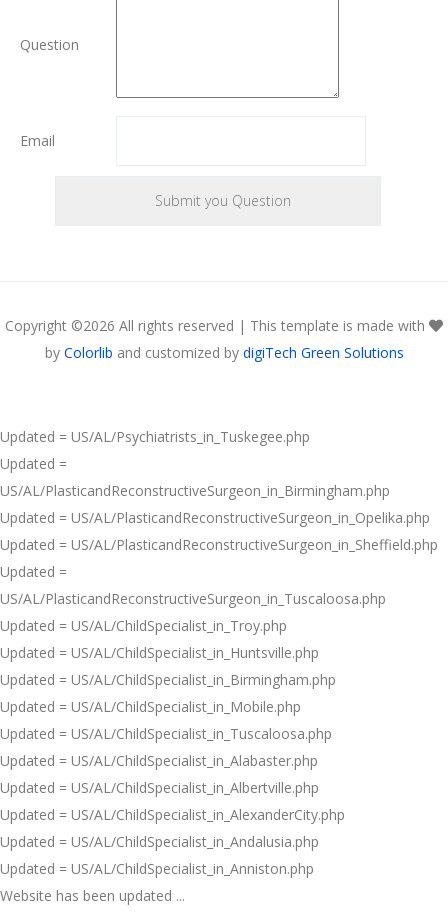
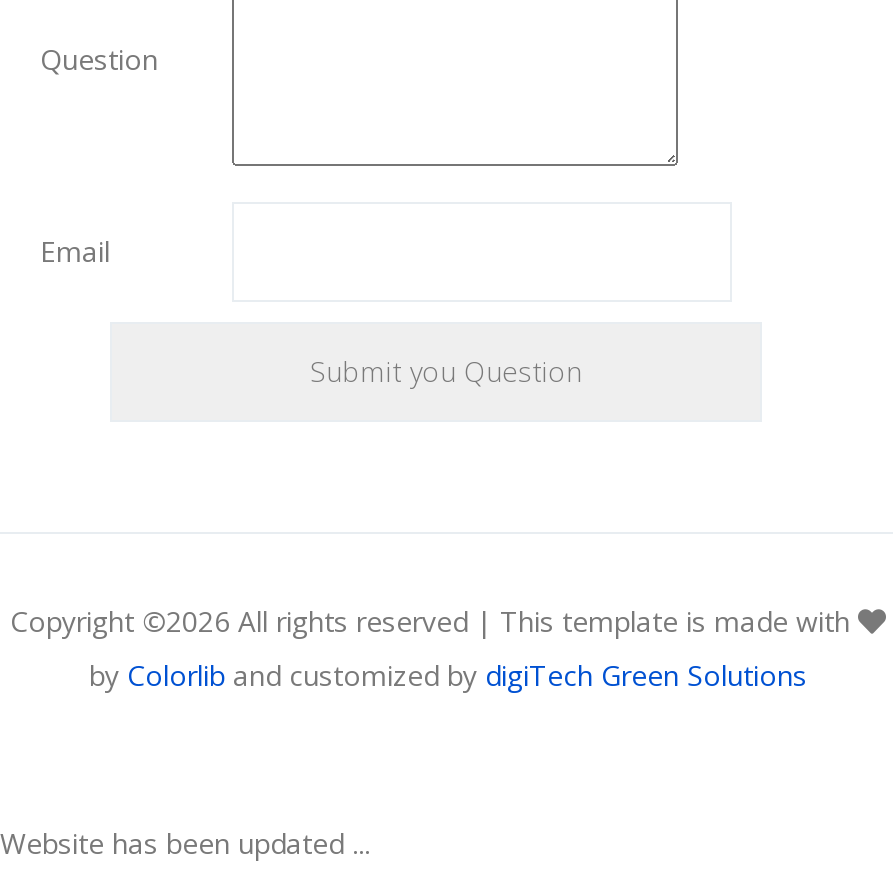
- Updated = US/AL/Psychiatrists_in_Tuskegee.php
- Updated =
- US/AL/PlasticandReconstructiveSurgeon_in_Birmingham.php
- Updated = US/AL/PlasticandReconstructiveSurgeon_in_Opelika.php
- Updated = US/AL/PlasticandReconstructiveSurgeon_in_Sheffield.php
- Updated =
- US/AL/PlasticandReconstructiveSurgeon_in_Tuscaloosa.php
- Updated = US/AL/ChildSpecialist_in_Troy.php
- Updated = US/AL/ChildSpecialist_in_Huntsville.php
- Updated = US/AL/ChildSpecialist_in_Birmingham.php
- Updated = US/AL/ChildSpecialist_in_Mobile.php
- Updated = US/AL/ChildSpecialist_in_Tuscaloosa.php
- Updated = US/AL/ChildSpecialist_in_Alabaster.php
- Updated = US/AL/ChildSpecialist_in_Albertville.php
- Updated = US/AL/ChildSpecialist_in_AlexanderCity.php
- Updated = US/AL/ChildSpecialist_in_Andalusia.php
- Updated = US/AL/ChildSpecialist_in_Anniston.php
